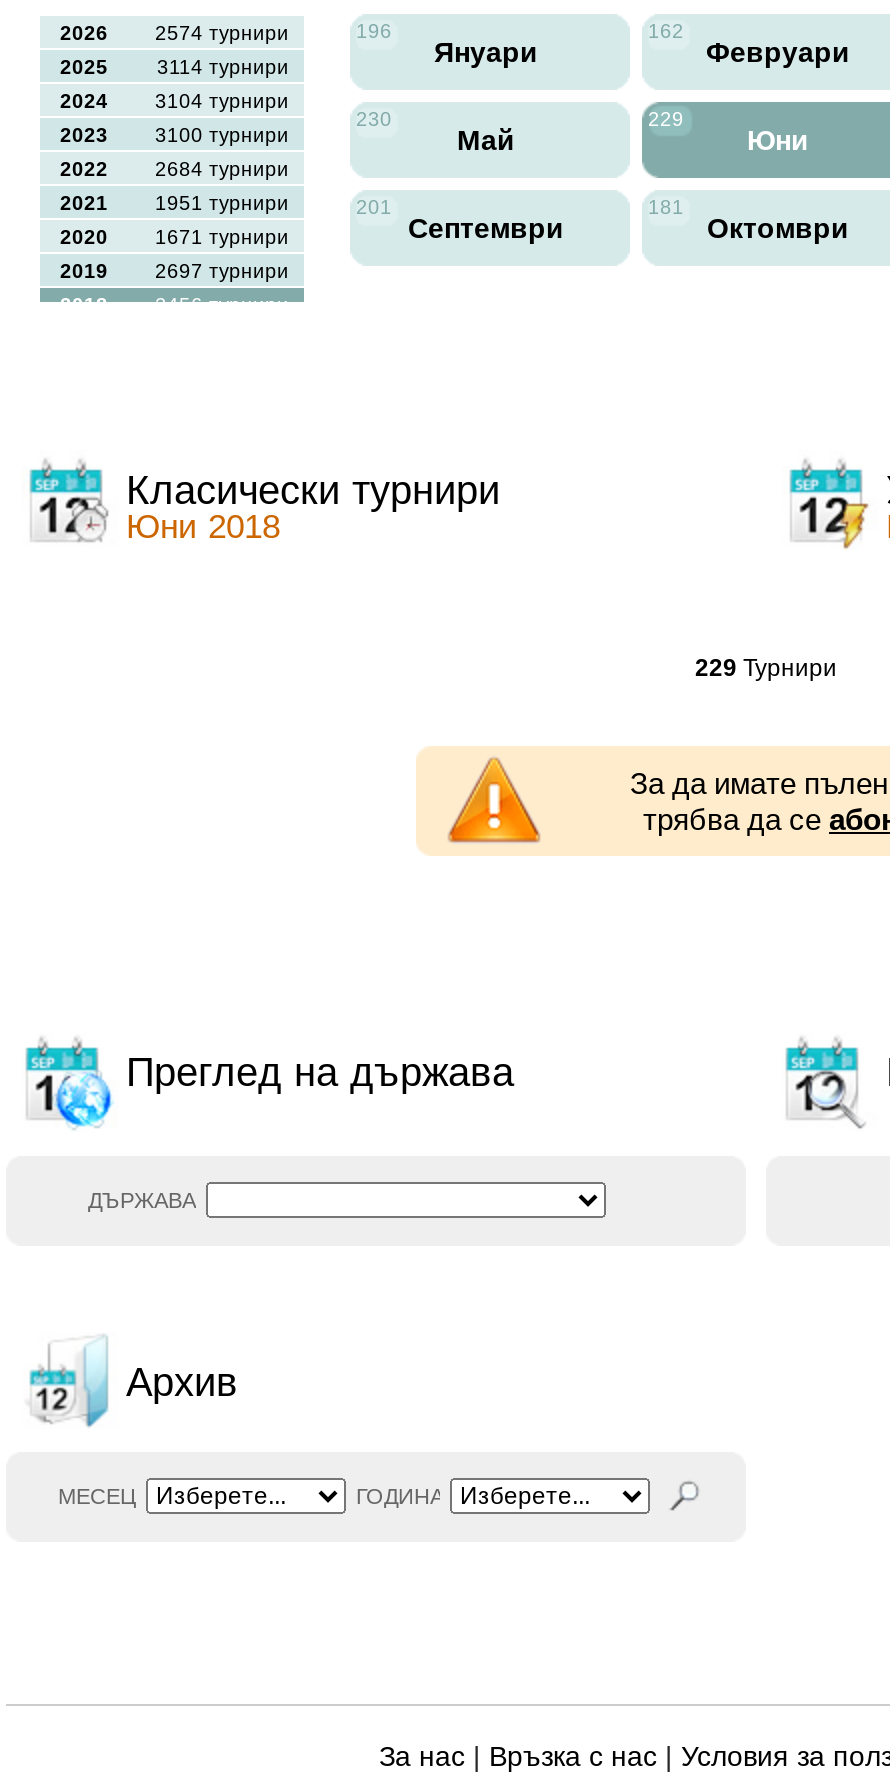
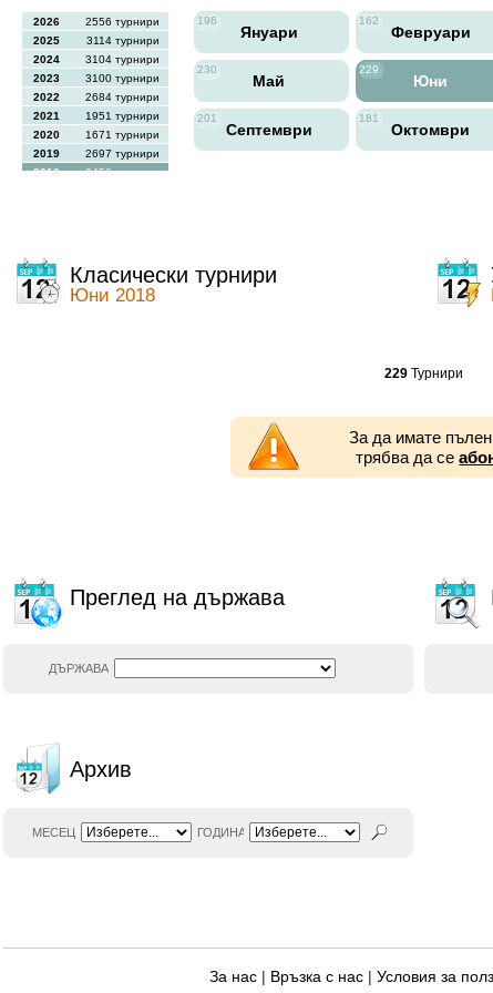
- 2574 турнири
+ 2556 турнири
